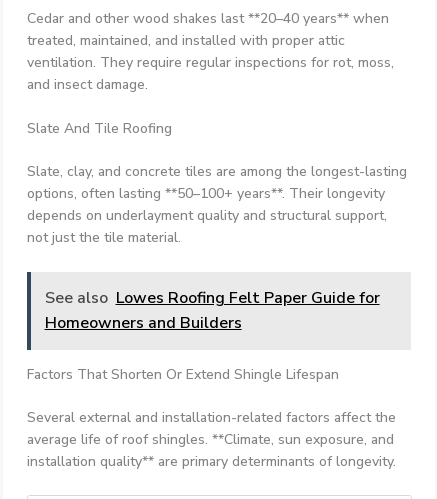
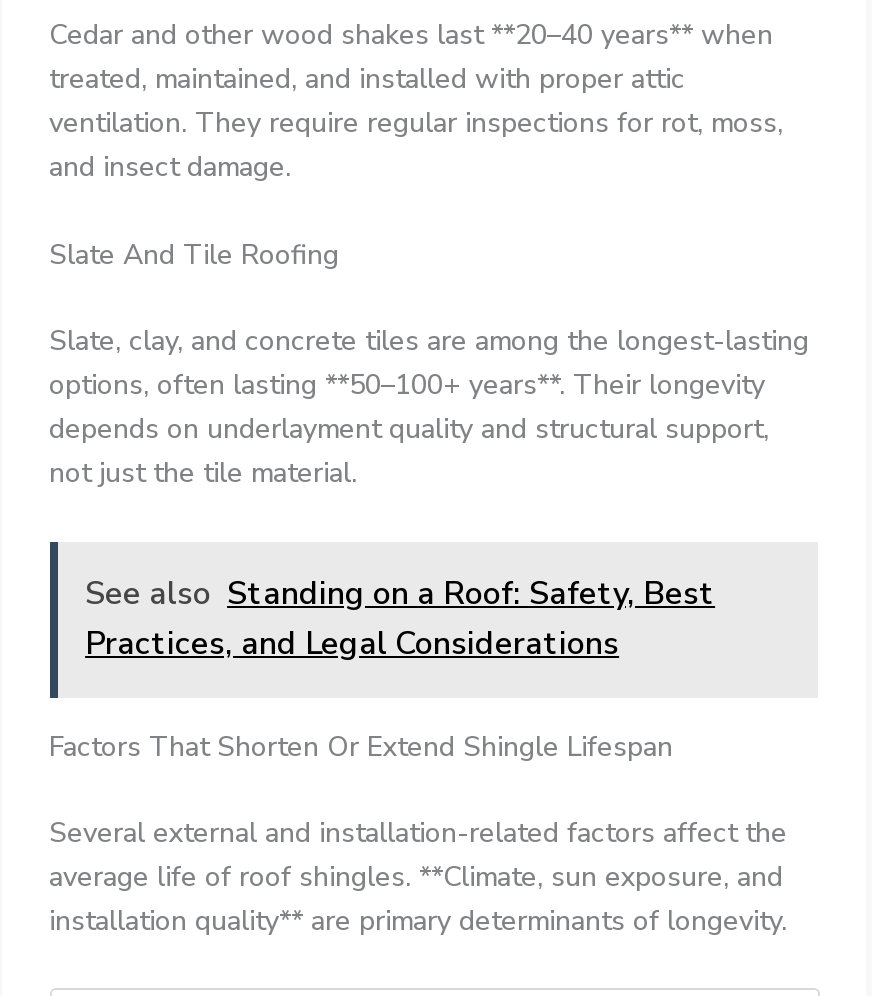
- See also Lowes Roofing Felt Paper Guide for
- Homeowners and Builders
+ See also Standing on a Roof: Safety, Best
+ Practices, and Legal Considerations
